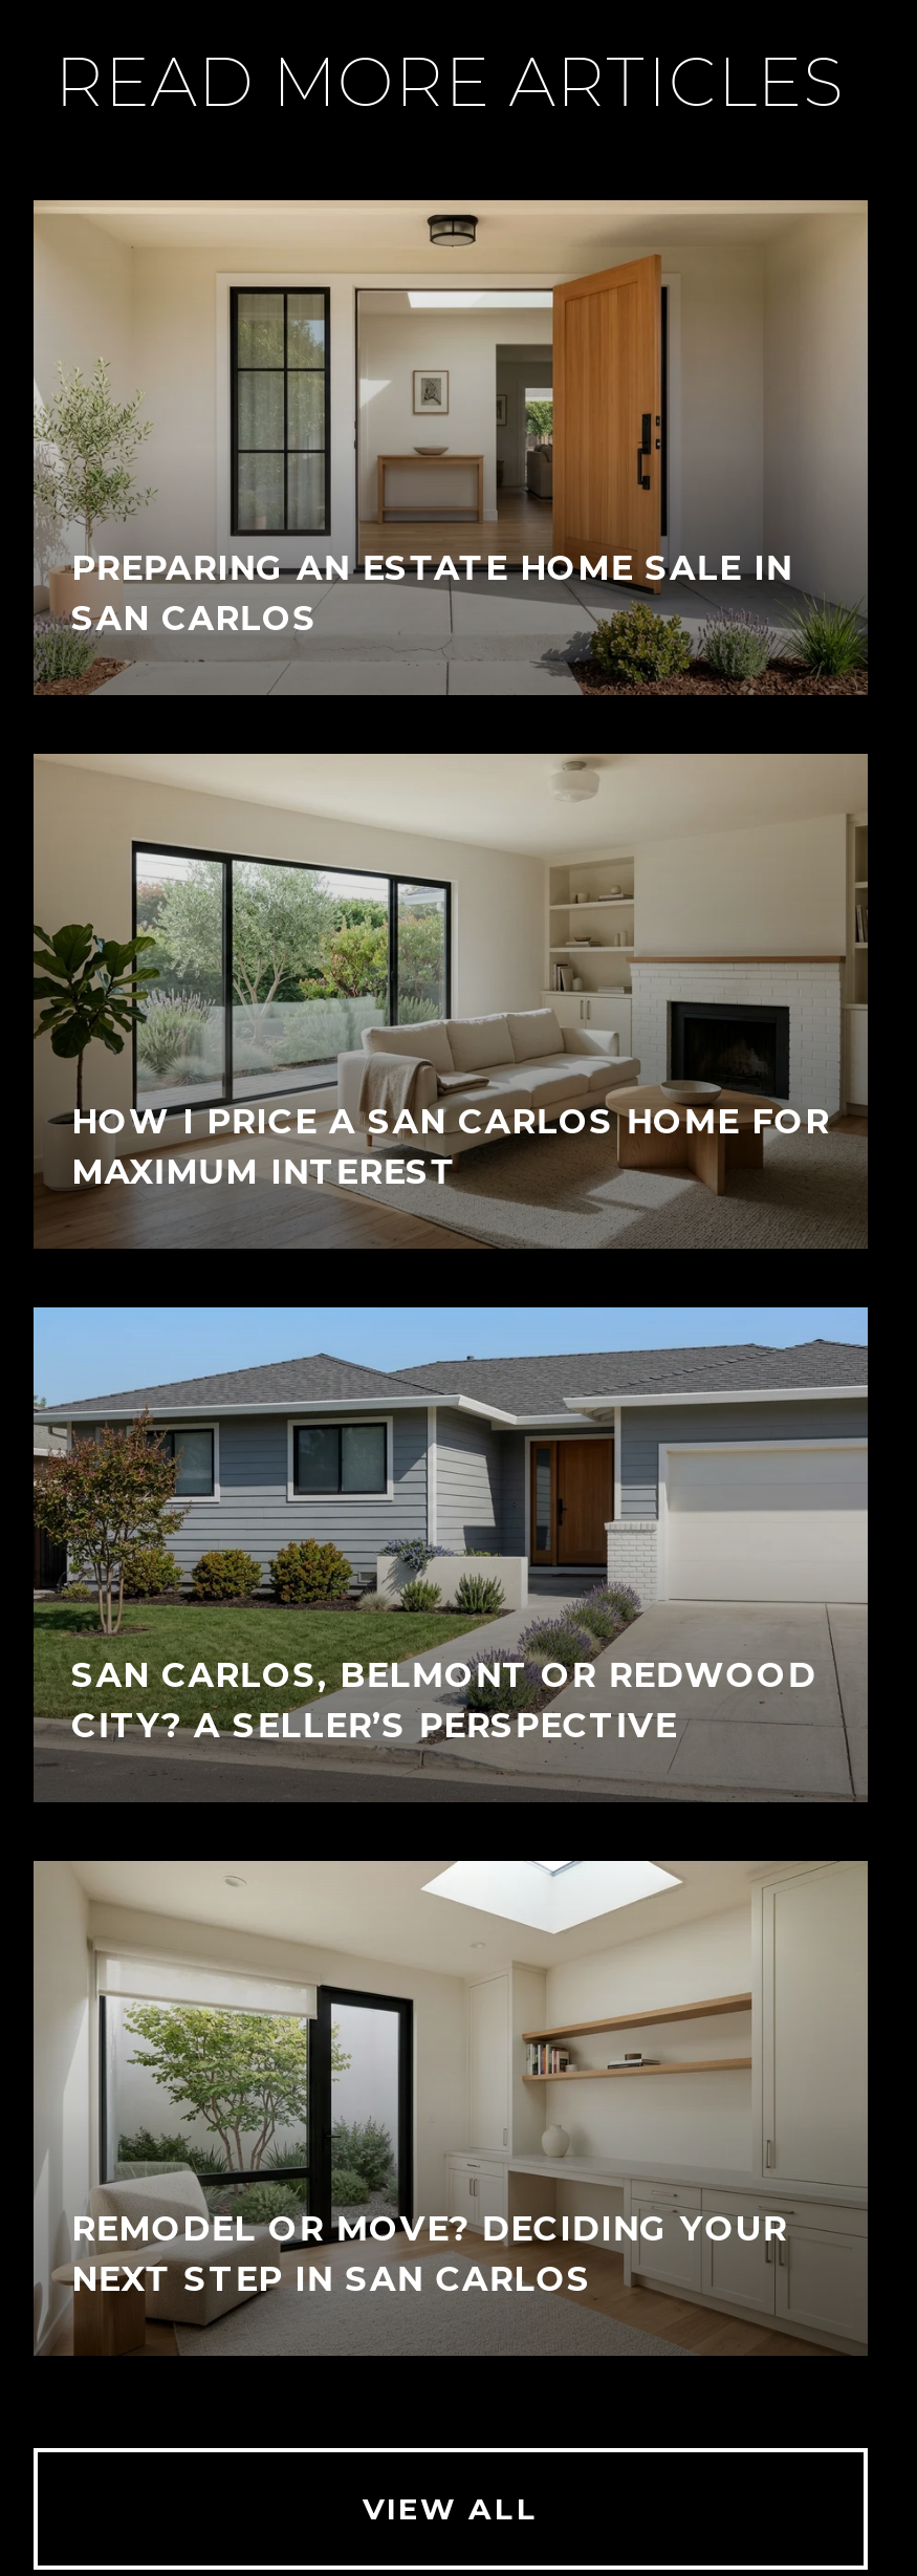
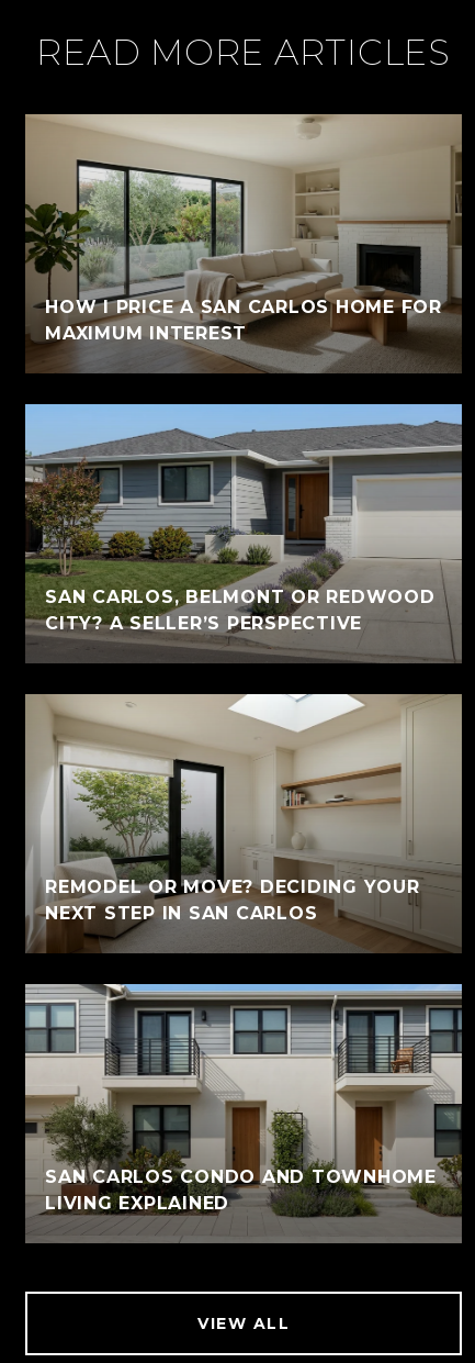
- [image]
- PREPARING AN ESTATE HOME SALE IN
- SAN CARLOS

moved up: [image] | HOW I PRICE A SAN CARLOS HOME FOR | MAXIMUM INTEREST | SAN CARLOS, BELMONT OR REDWOOD | CITY? A SELLER’S PERSPECTIVE | REMODEL OR MOVE? DECIDING YOUR | NEXT STEP IN SAN CARLOS

moved up: [image]

+ [image]
+ SAN CARLOS CONDO AND TOWNHOME
+ LIVING EXPLAINED
